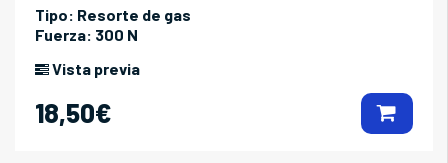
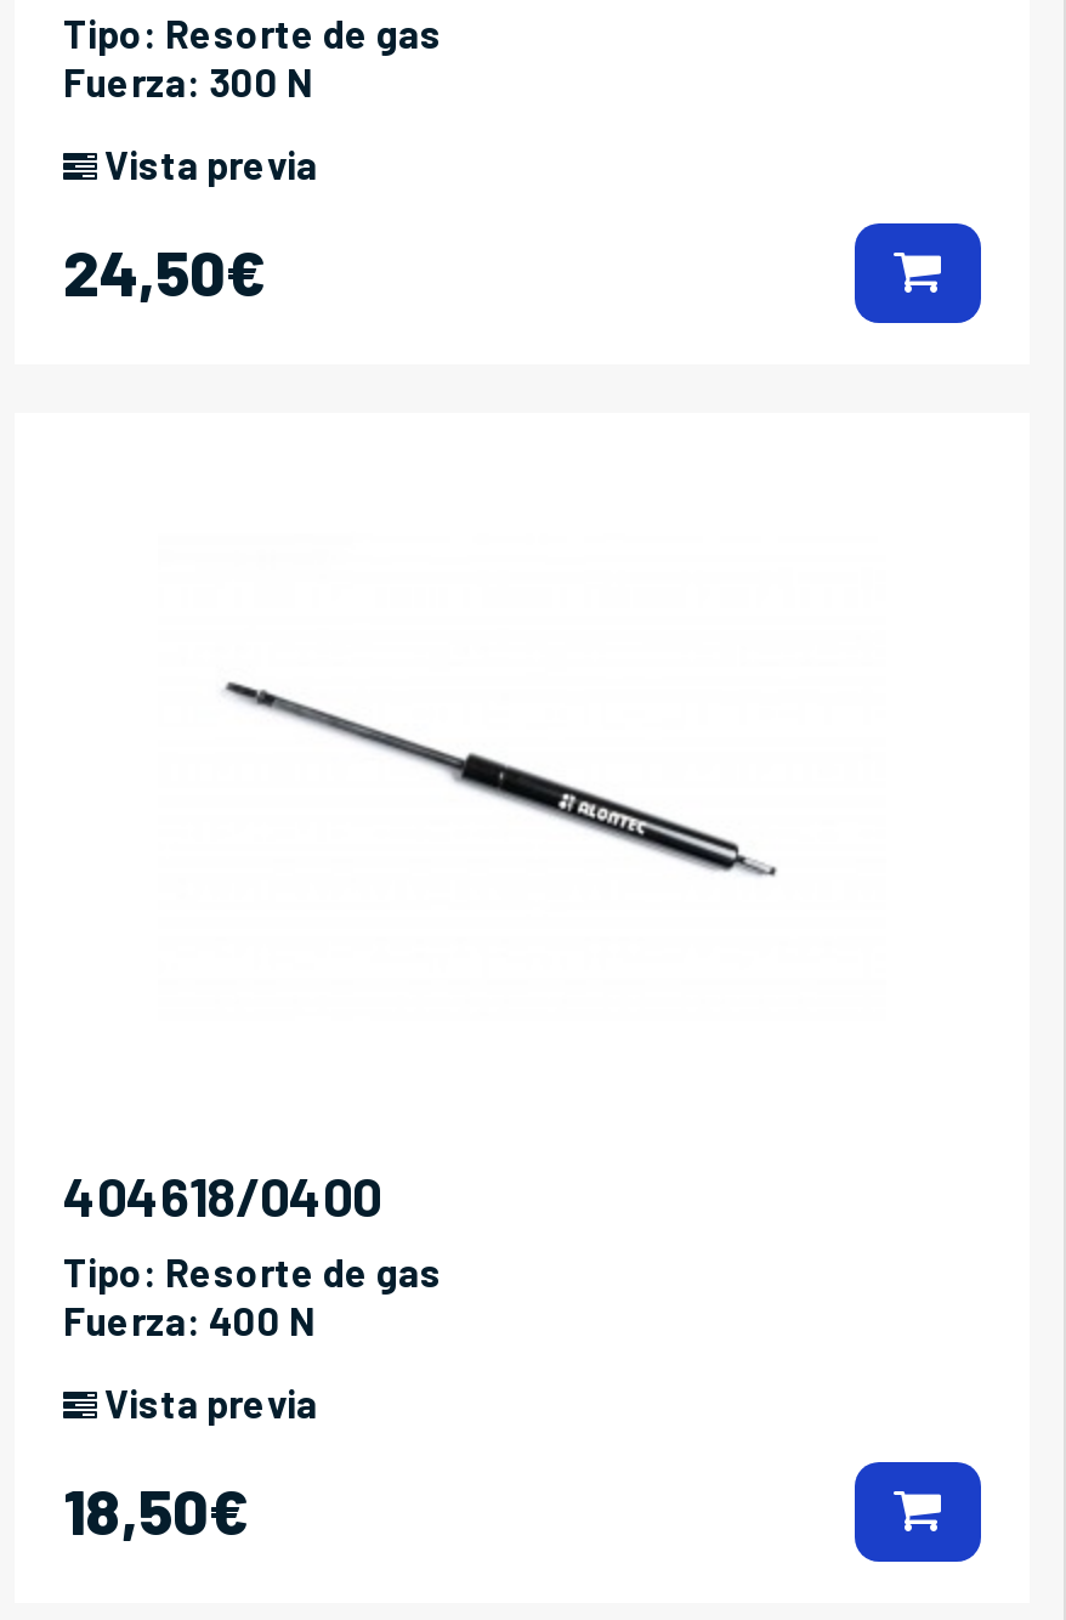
+ 24,50€

+ 404618/0400
+ Tipo: Resorte de gas
+ Fuerza: 400 N
+ Vista previa

+ [image]
